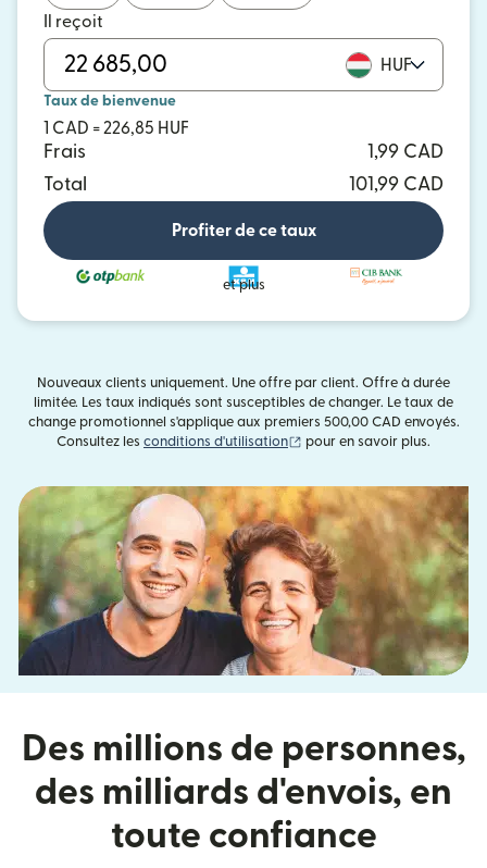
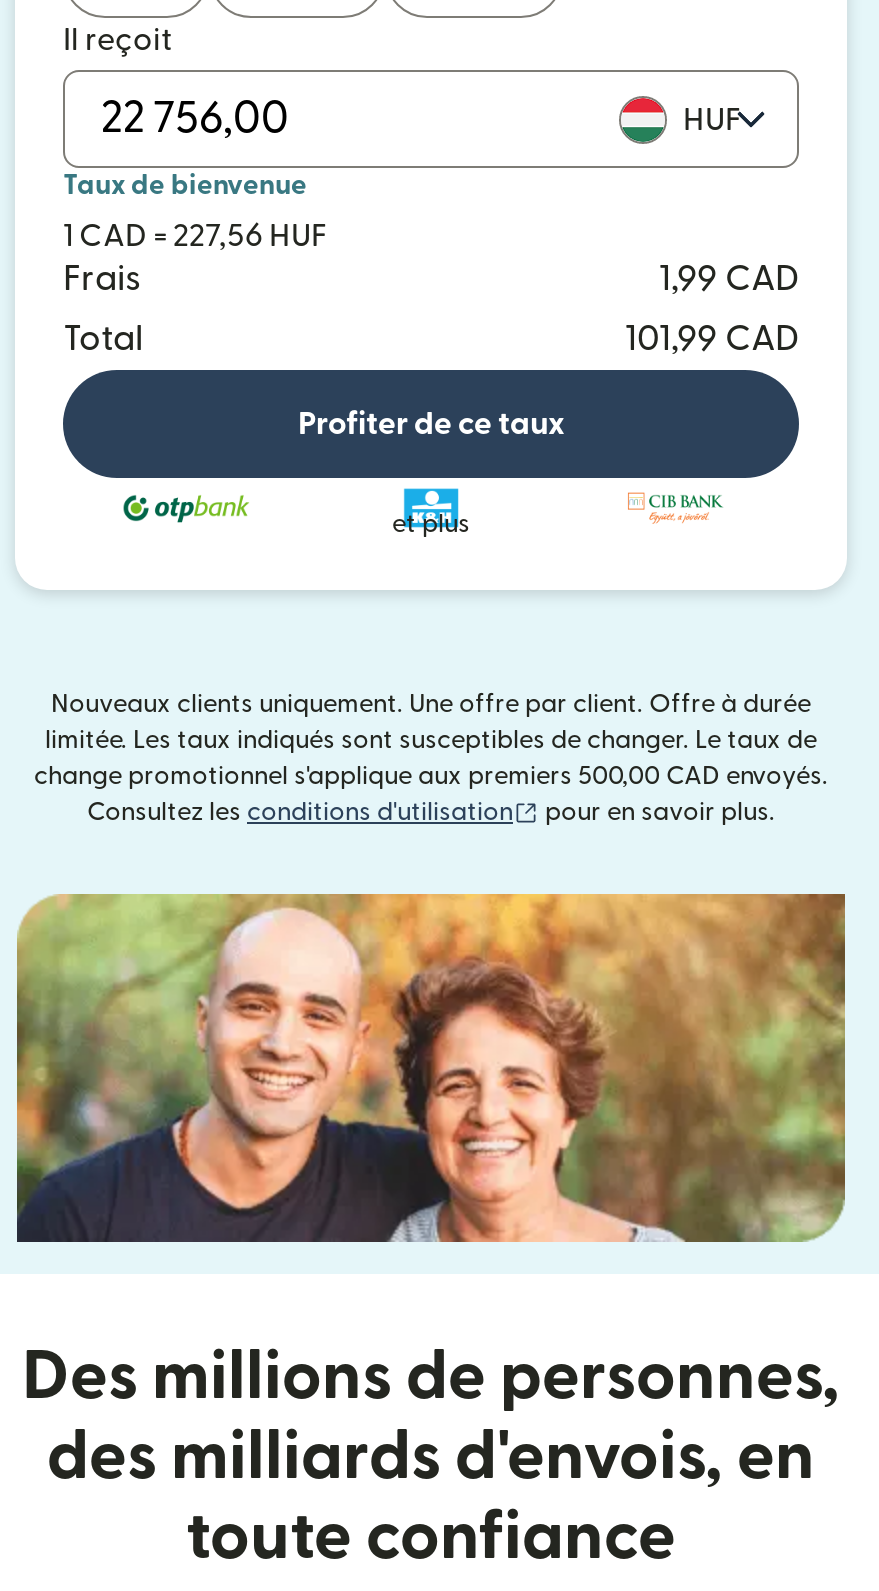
- 1 CAD = 226,85 HUF
+ 1 CAD = 227,56 HUF
